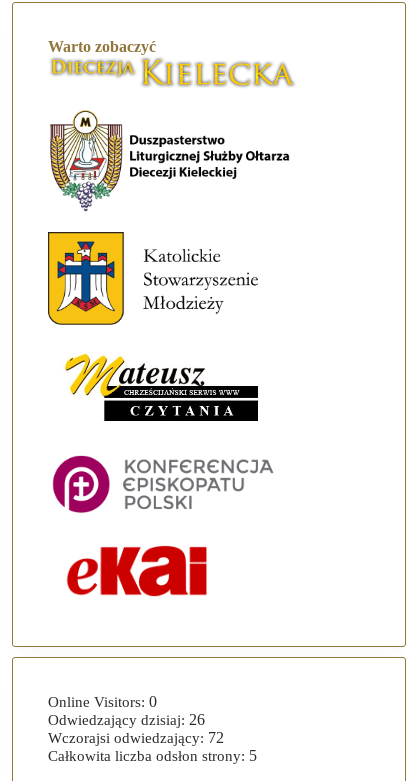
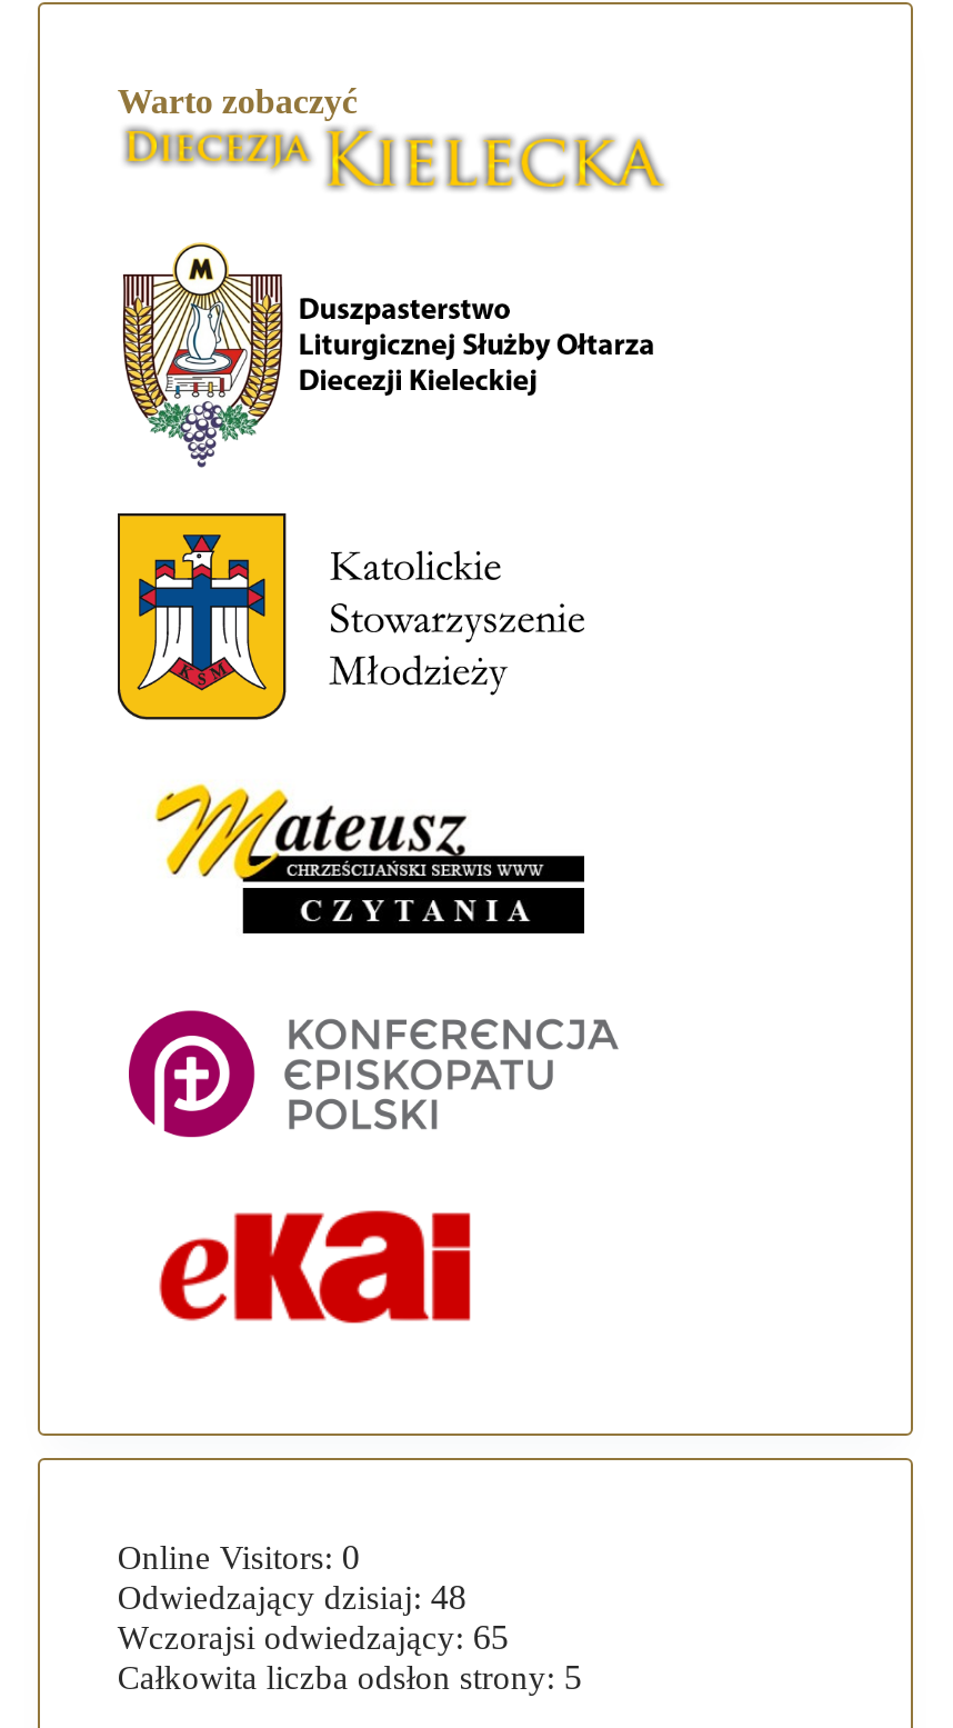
- Odwiedzający dzisiaj: 26
+ Odwiedzający dzisiaj: 48

- Wczorajsi odwiedzający: 72
+ Wczorajsi odwiedzający: 65
